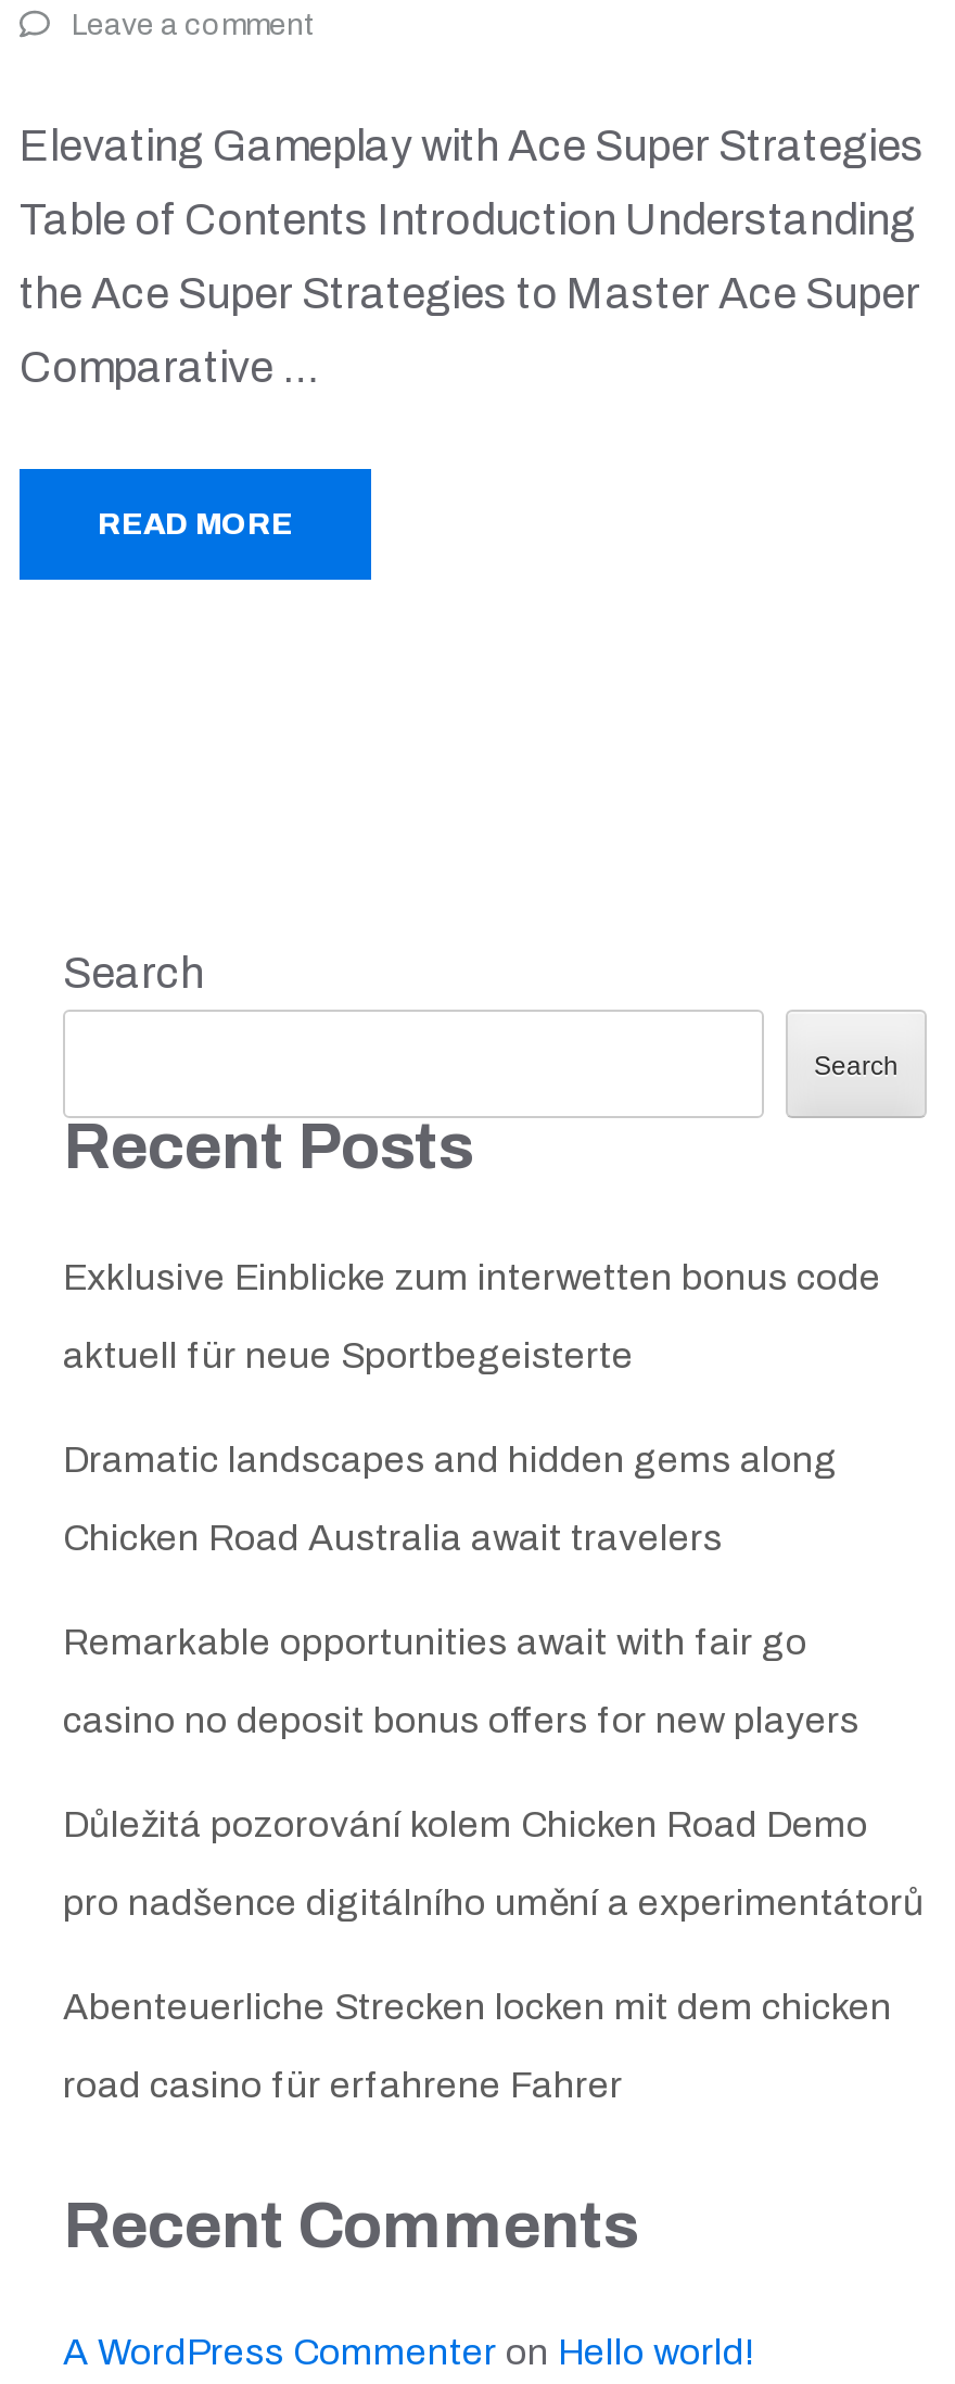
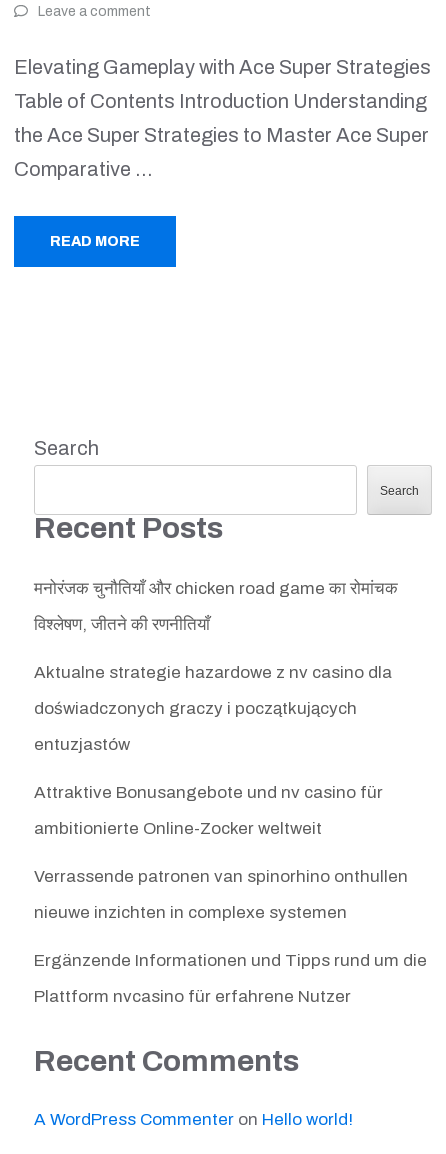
- Exklusive Einblicke zum interwetten bonus code
- aktuell für neue Sportbegeisterte
- Dramatic landscapes and hidden gems along
- Chicken Road Australia await travelers
- Remarkable opportunities await with fair go
- casino no deposit bonus offers for new players
- Důležitá pozorování kolem Chicken Road Demo
- pro nadšence digitálního umění a experimentátorů
- Abenteuerliche Strecken locken mit dem chicken
- road casino für erfahrene Fahrer
+ मनोरंजक चुनौतियाँ और chicken road game का रोमांचक
+ विश्लेषण, जीतने की रणनीतियाँ
+ Aktualne strategie hazardowe z nv casino dla
+ doświadczonych graczy i początkujących
+ entuzjastów
+ Attraktive Bonusangebote und nv casino für
+ ambitionierte Online-Zocker weltweit
+ Verrassende patronen van spinorhino onthullen
+ nieuwe inzichten in complexe systemen
+ Ergänzende Informationen und Tipps rund um die
+ Plattform nvcasino für erfahrene Nutzer
